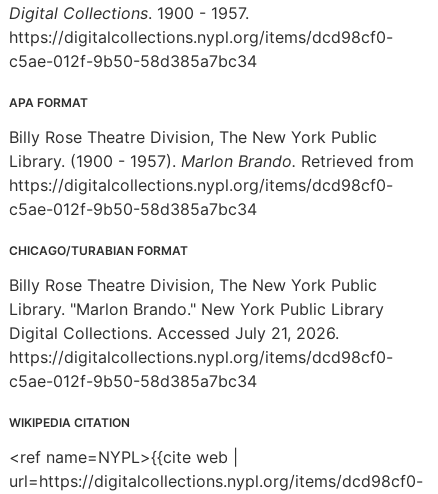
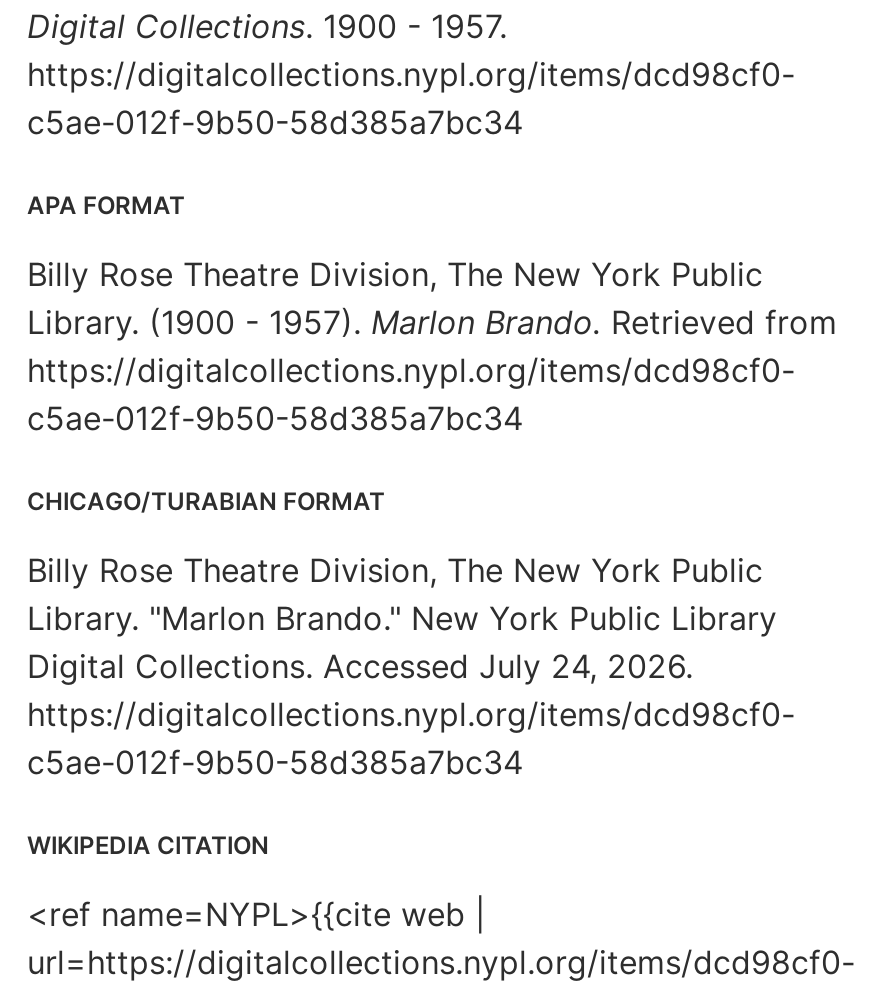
- Digital Collections. Accessed July 21, 2026.
+ Digital Collections. Accessed July 24, 2026.
